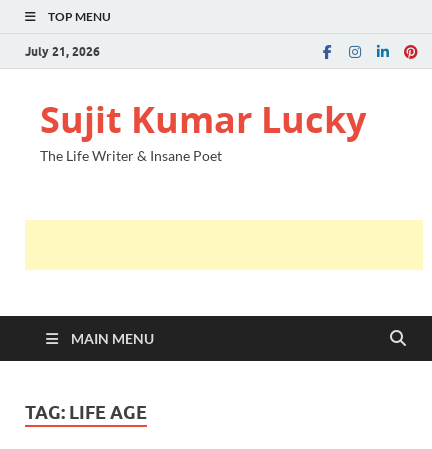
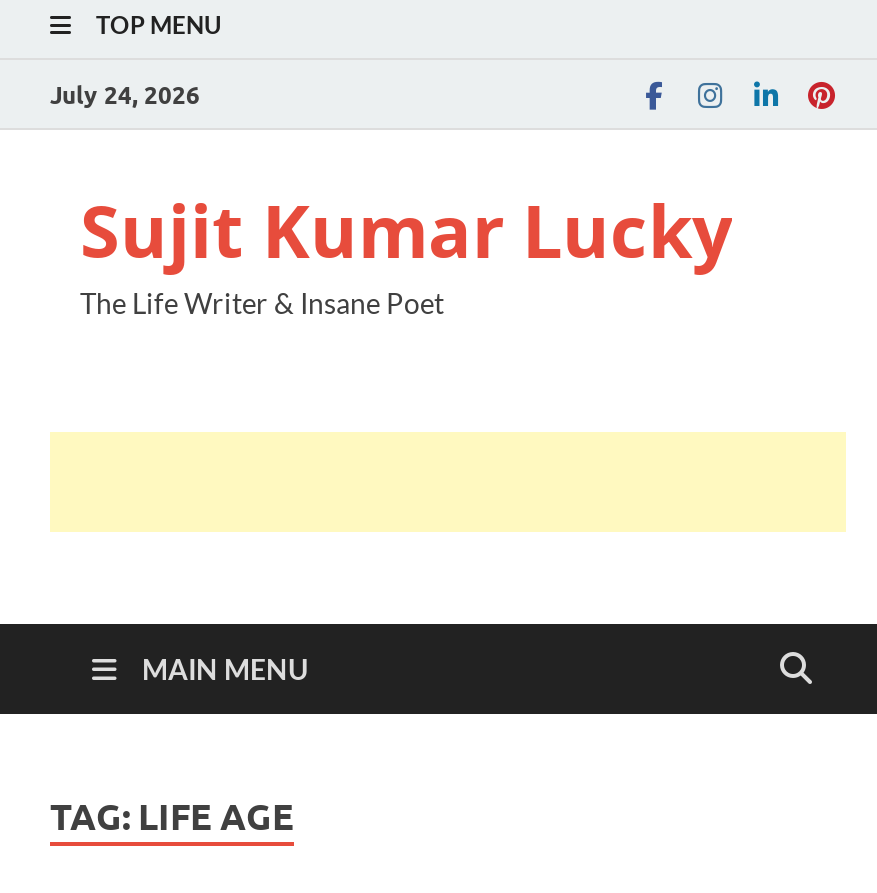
- July 21, 2026
+ July 24, 2026
